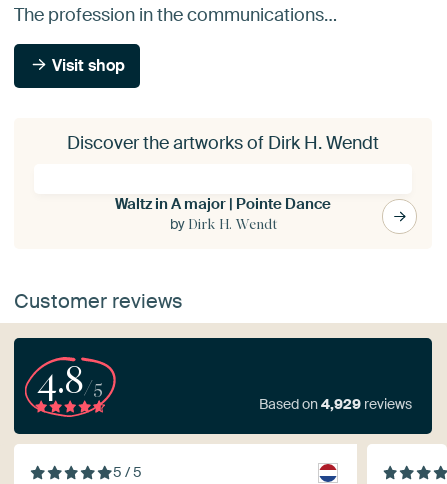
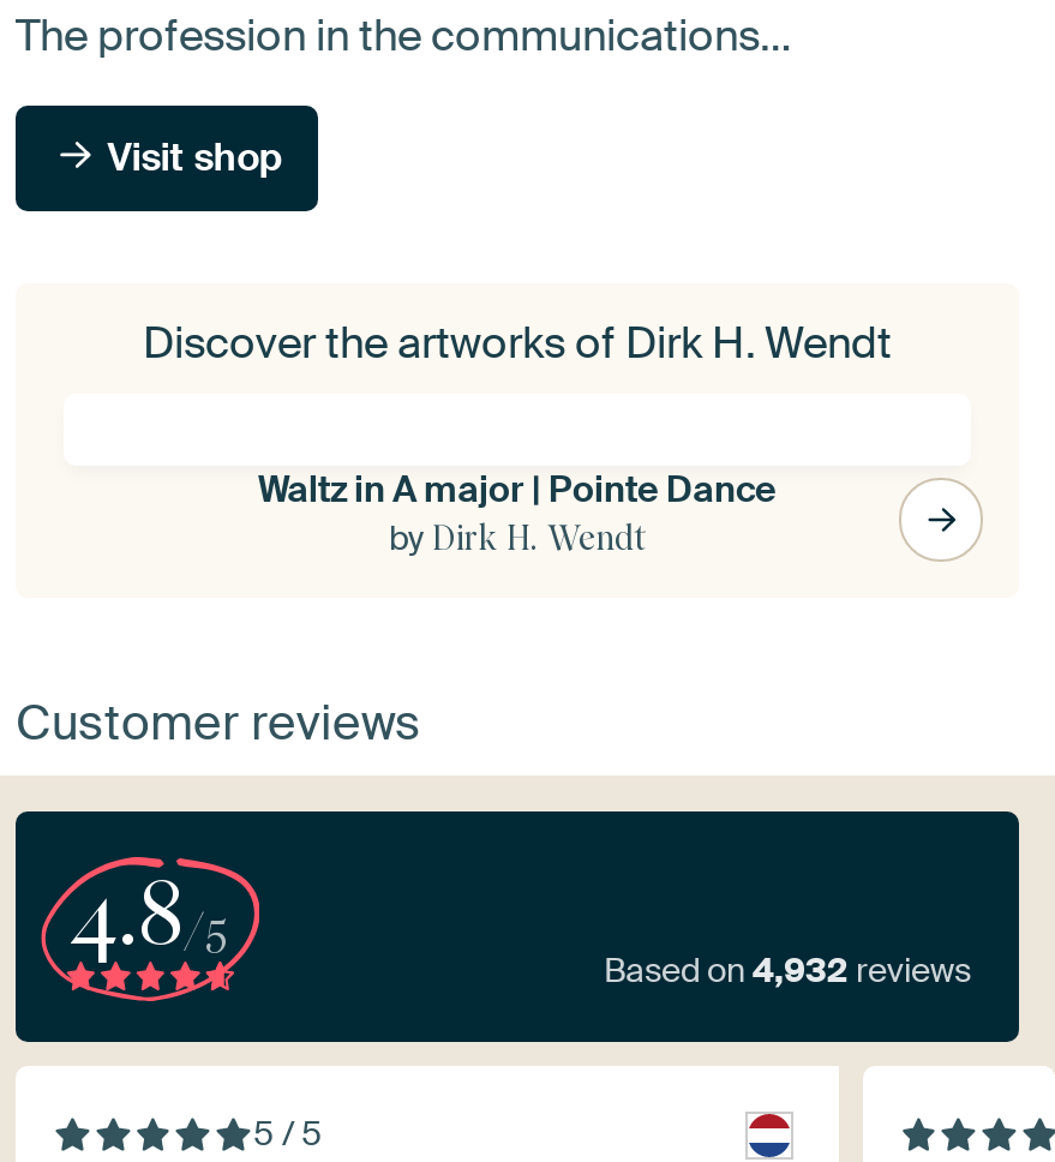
- Based on 4,929 reviews
+ Based on 4,932 reviews
